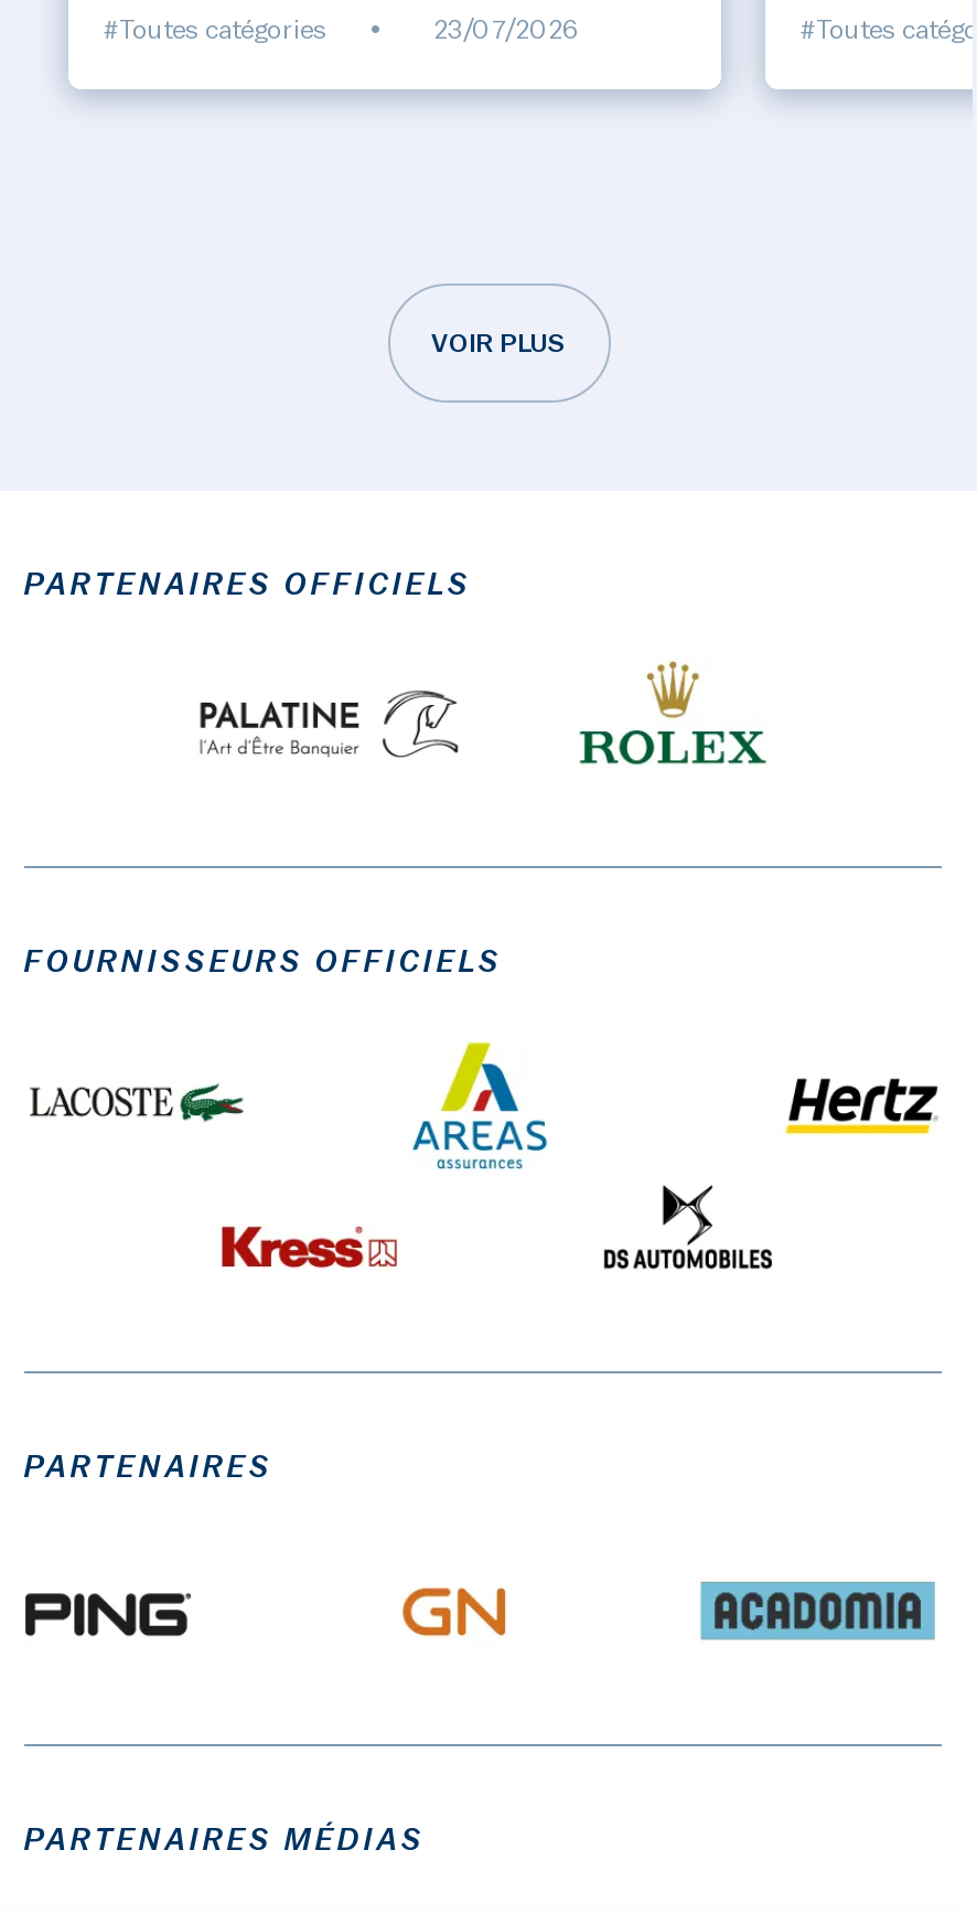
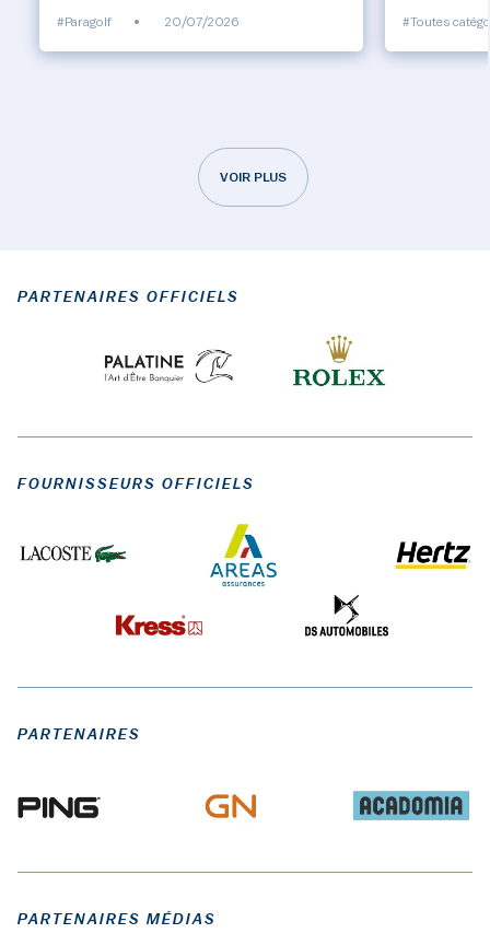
- #Toutes catégories
+ #Paragolf

- 23/07/2026
+ 20/07/2026
